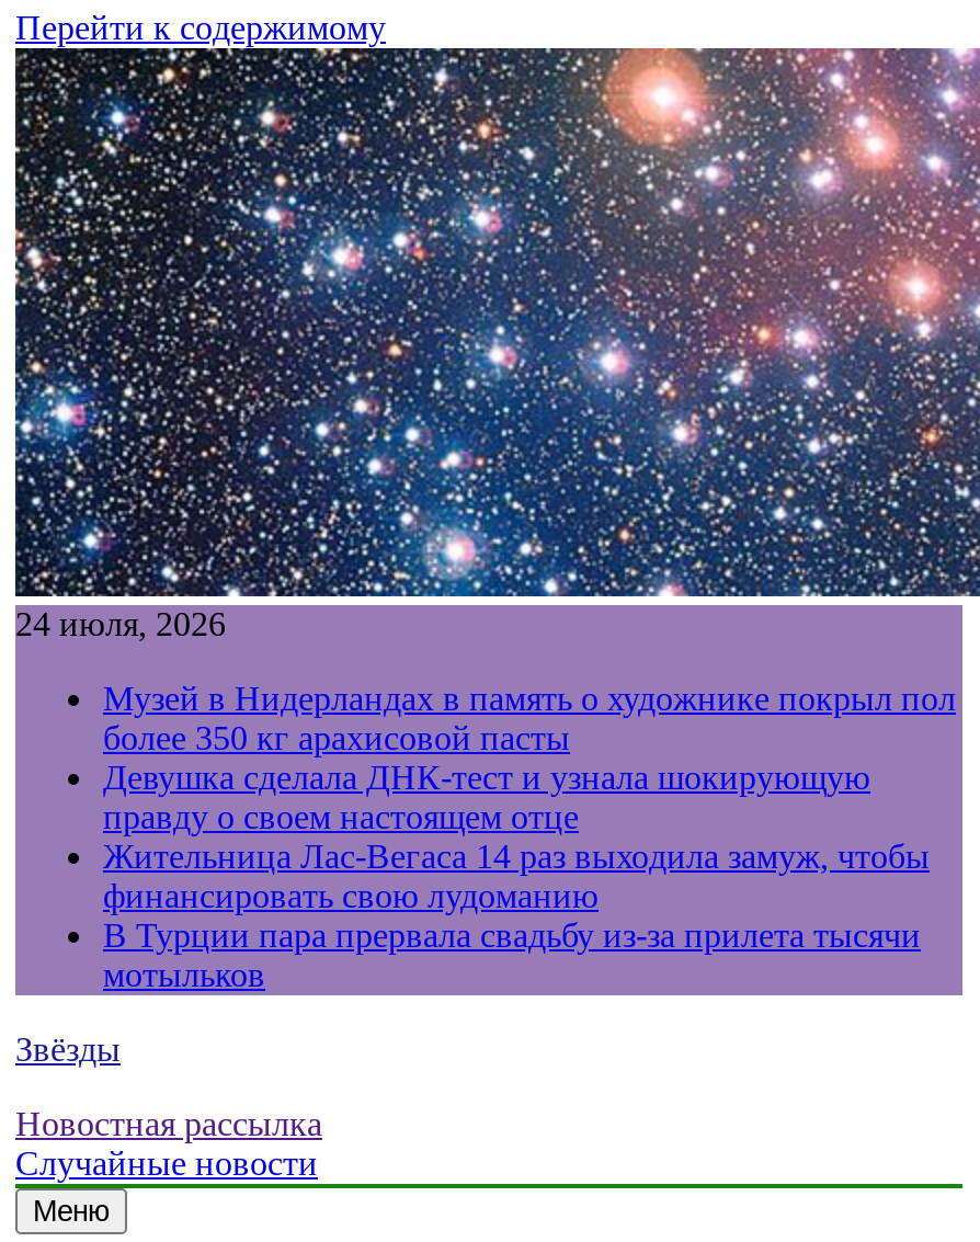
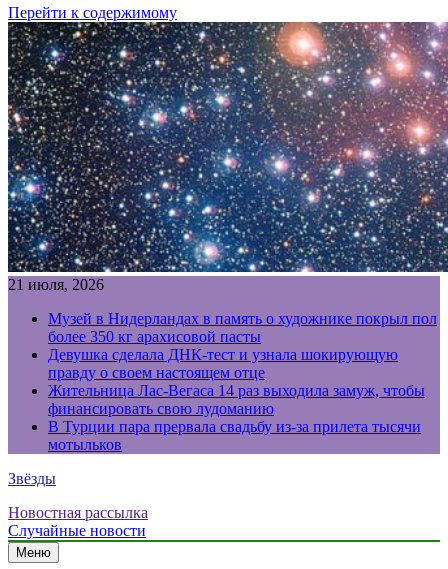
- 24 июля, 2026
+ 21 июля, 2026
